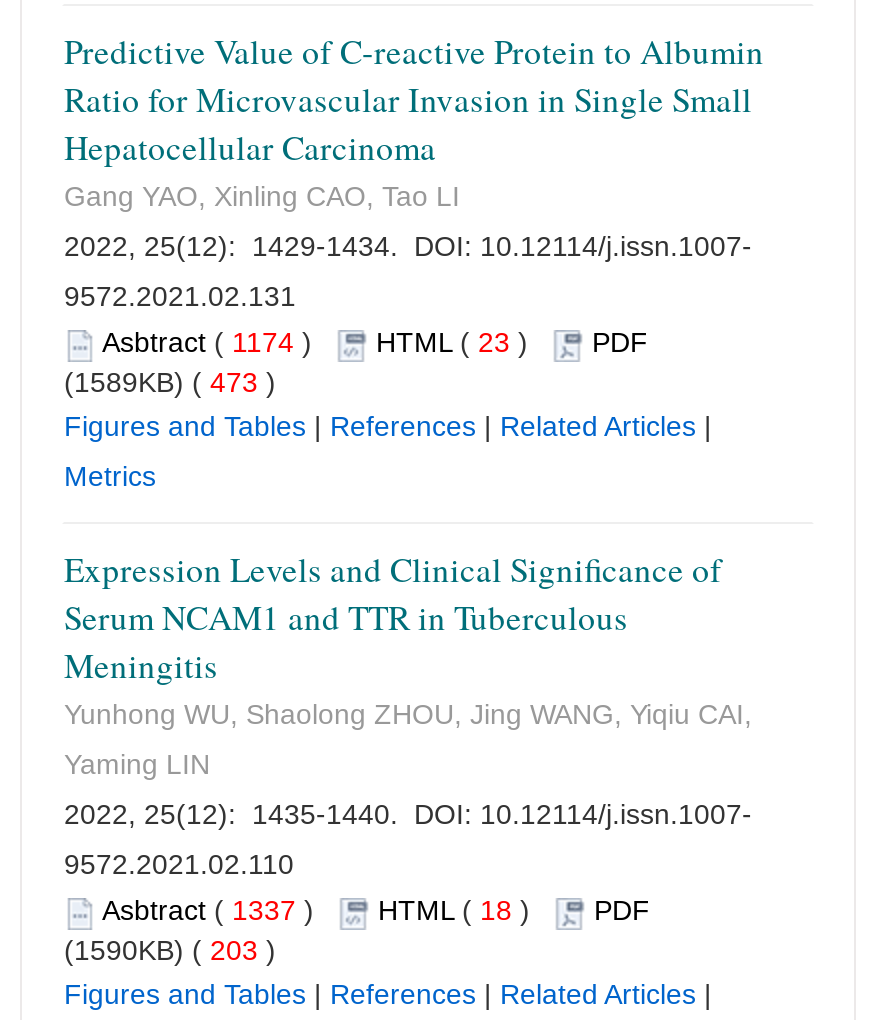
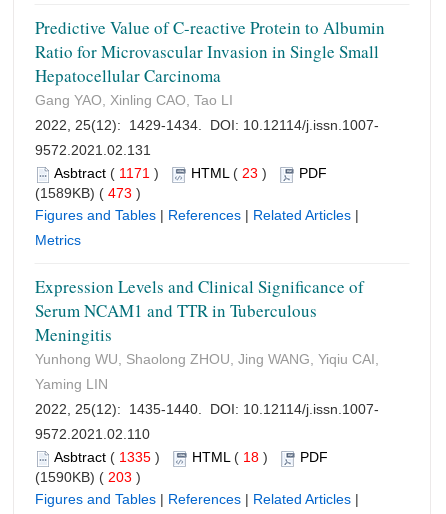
- Asbtract (1174) HTML ( 23) PDF
+ Asbtract (1171) HTML ( 23) PDF

- Asbtract (1337) HTML ( 18) PDF
+ Asbtract (1335) HTML ( 18) PDF
